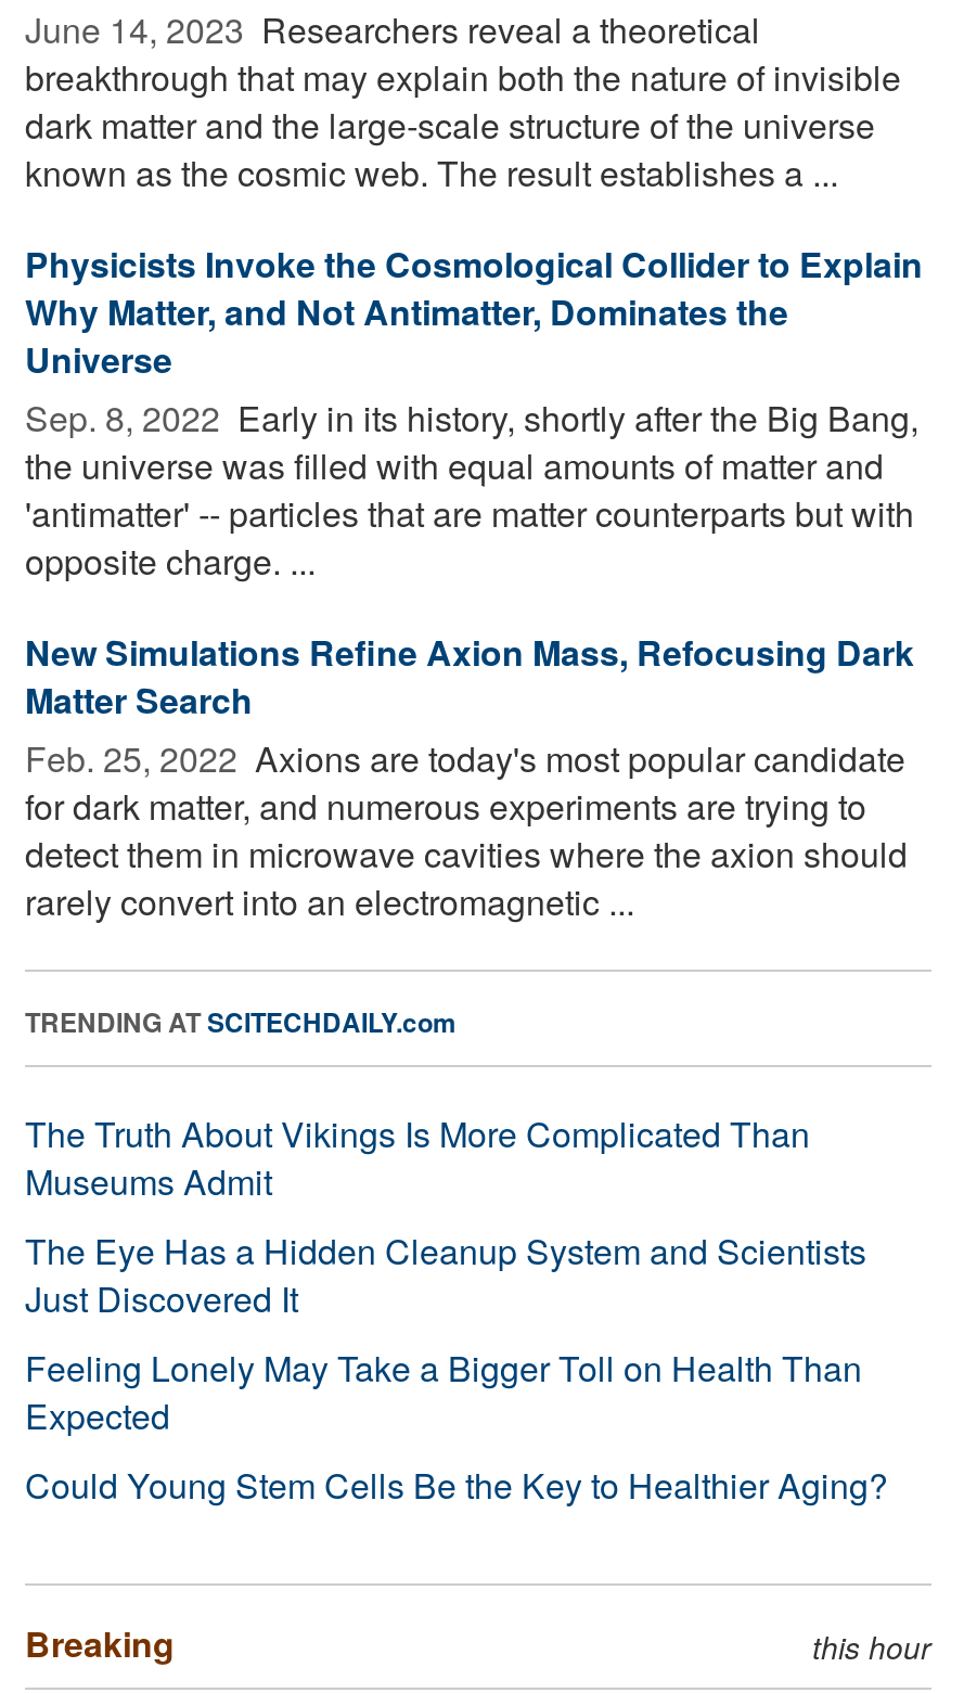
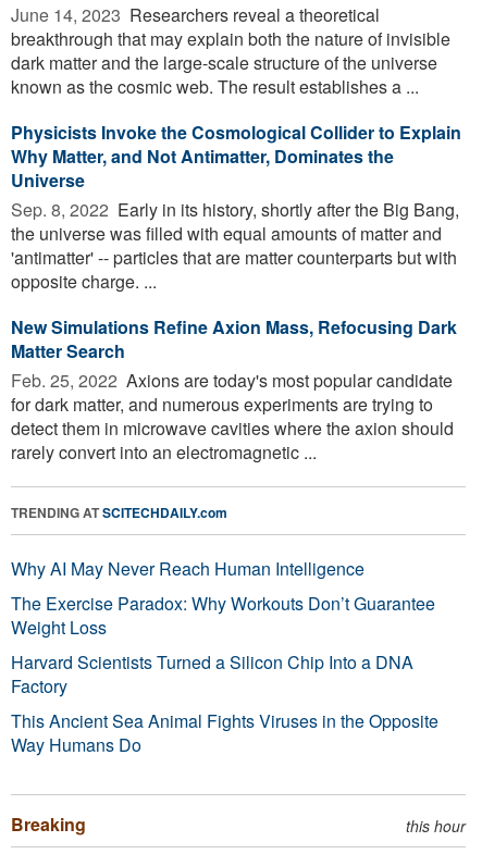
- The Truth About Vikings Is More Complicated Than
- Museums Admit
- The Eye Has a Hidden Cleanup System and Scientists
- Just Discovered It
- Feeling Lonely May Take a Bigger Toll on Health Than
- Expected
- Could Young Stem Cells Be the Key to Healthier Aging?
+ Why AI May Never Reach Human Intelligence
+ The Exercise Paradox: Why Workouts Don’t Guarantee
+ Weight Loss
+ Harvard Scientists Turned a Silicon Chip Into a DNA
+ Factory
+ This Ancient Sea Animal Fights Viruses in the Opposite
+ Way Humans Do
